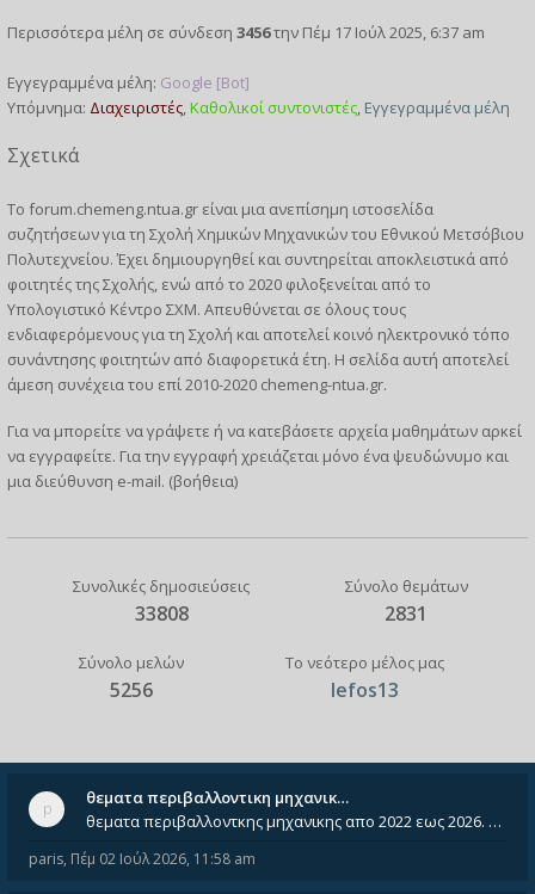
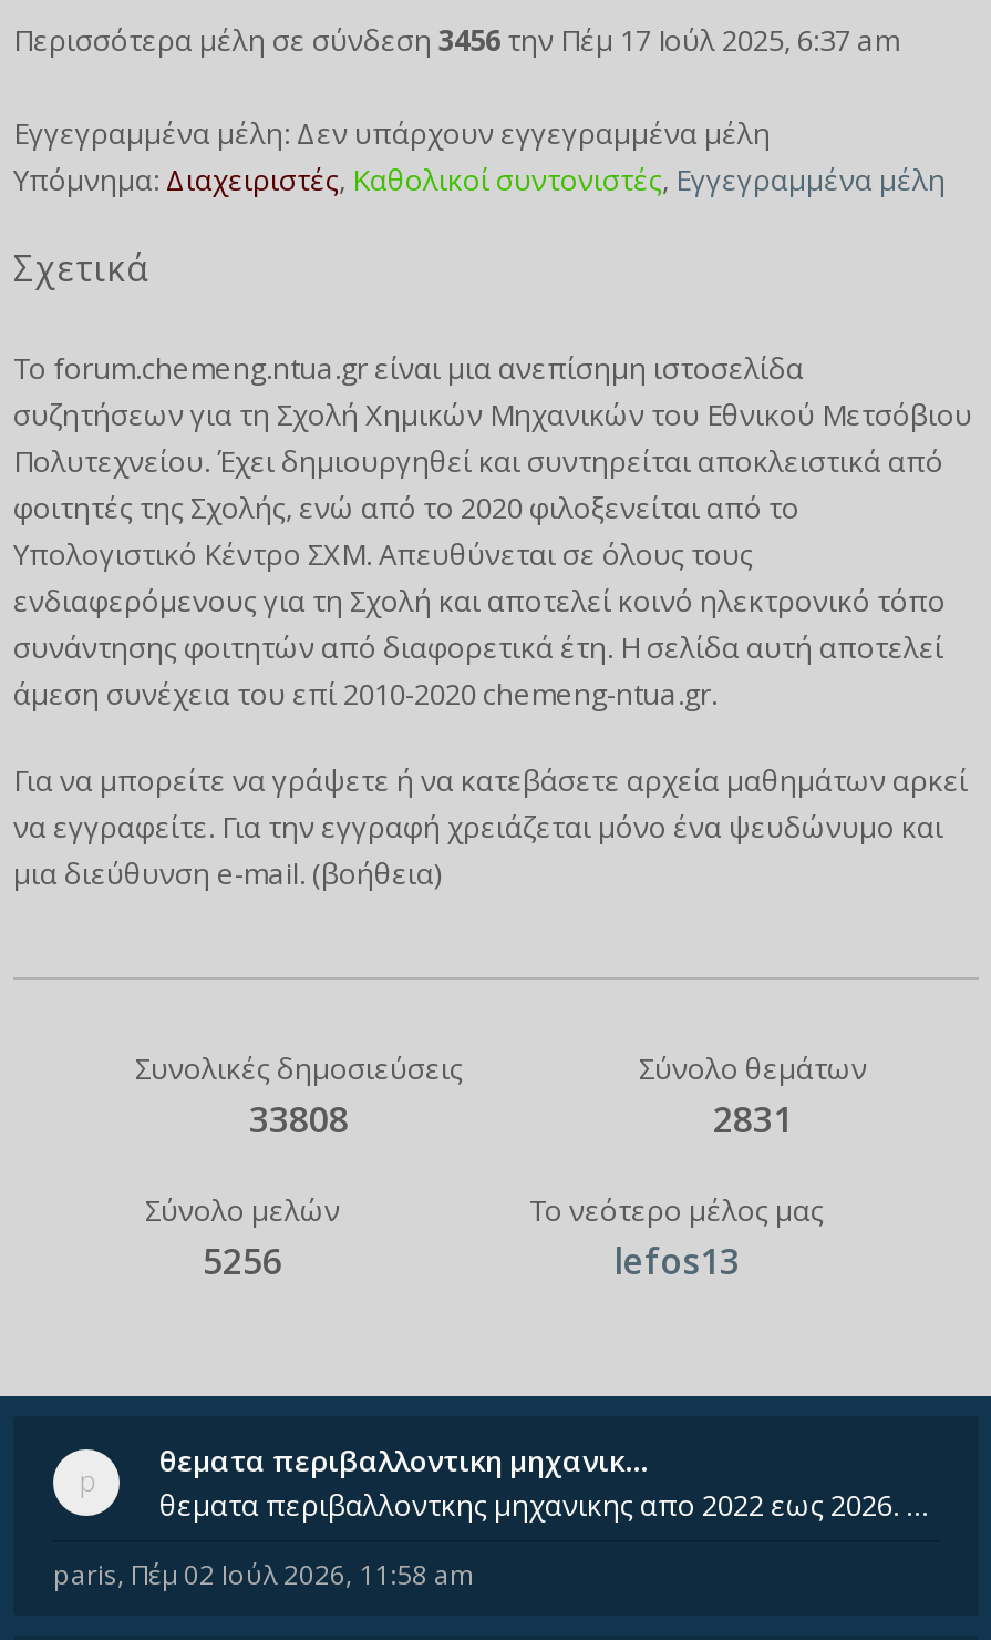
- Εγγεγραμμένα μέλη: Google [Bot]
+ Εγγεγραμμένα μέλη: Δεν υπάρχουν εγγεγραμμένα μέλη
